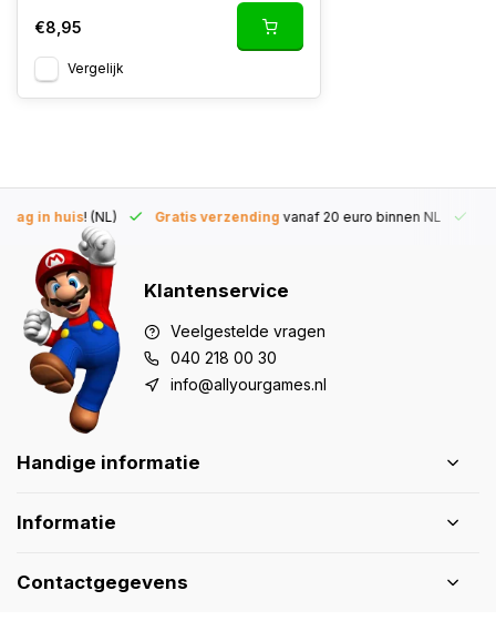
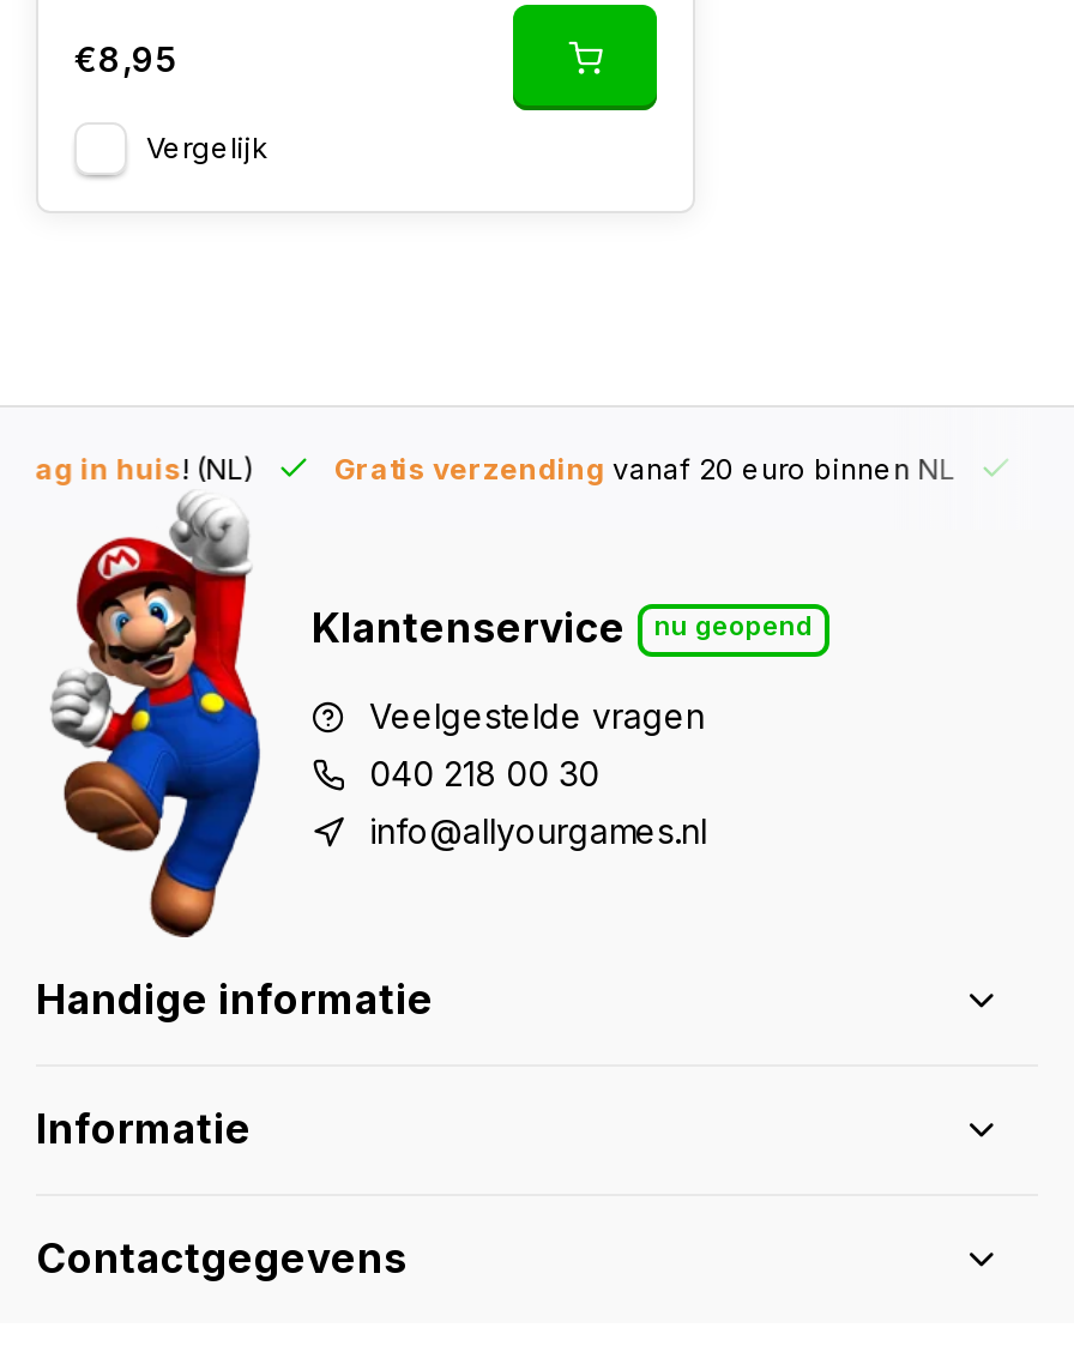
+ nu geopend
